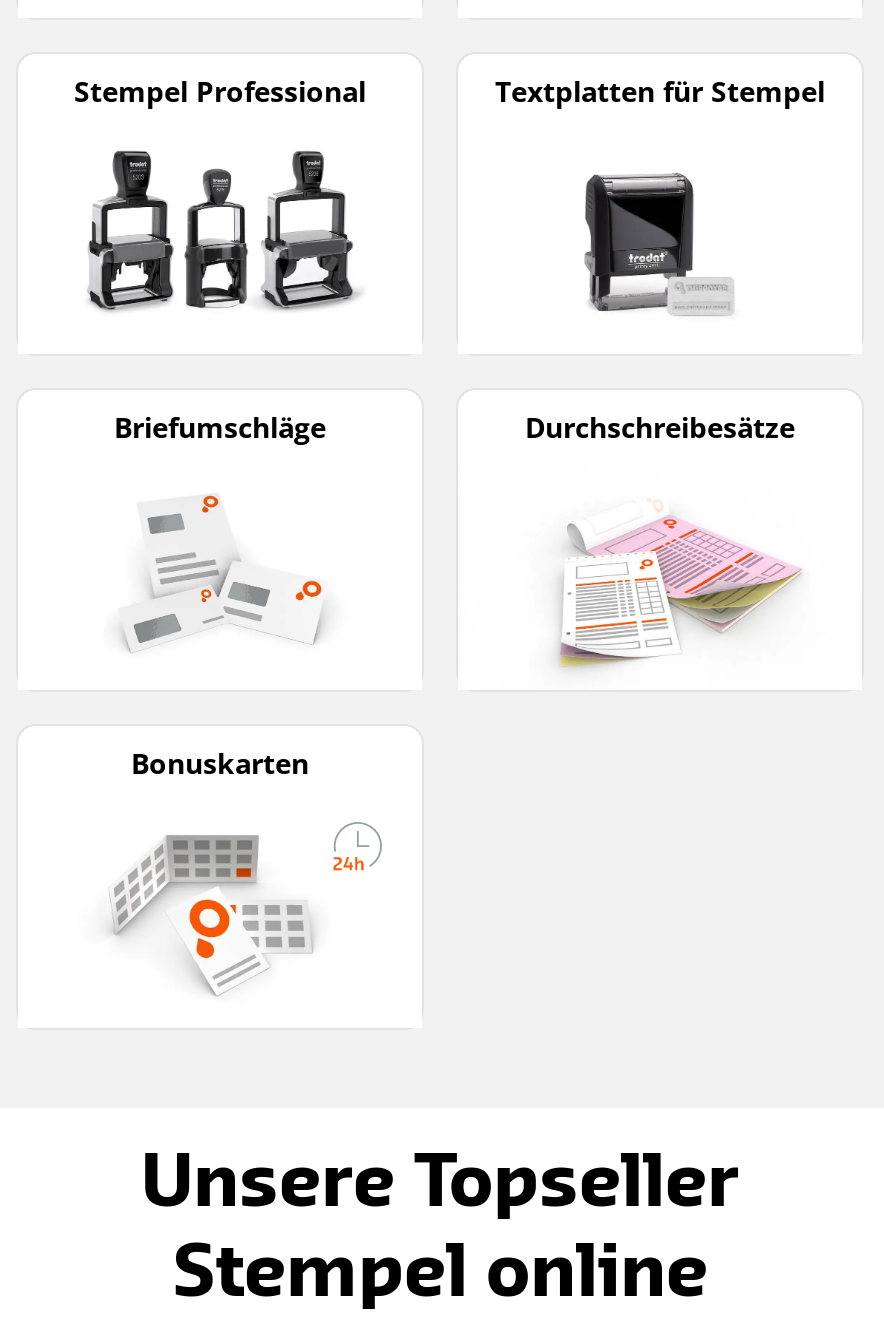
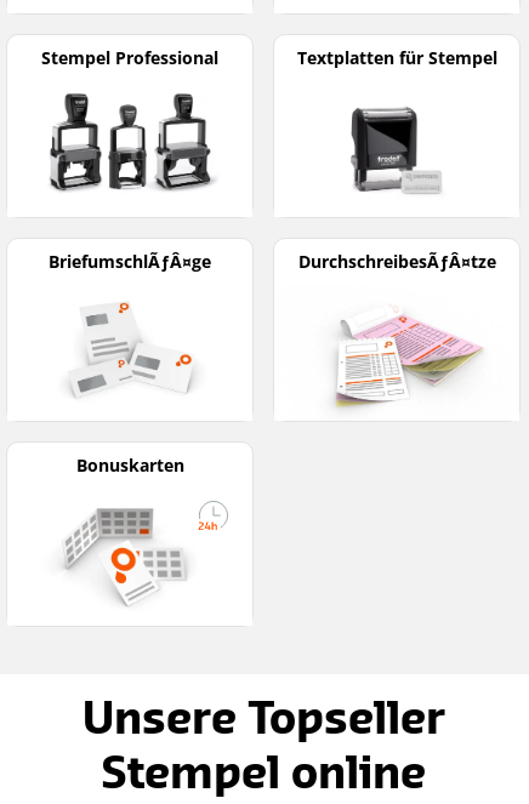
- Briefumschläge
- Durchschreibesätze
+ BriefumschlÃƒÂ¤ge
+ DurchschreibesÃƒÂ¤tze
